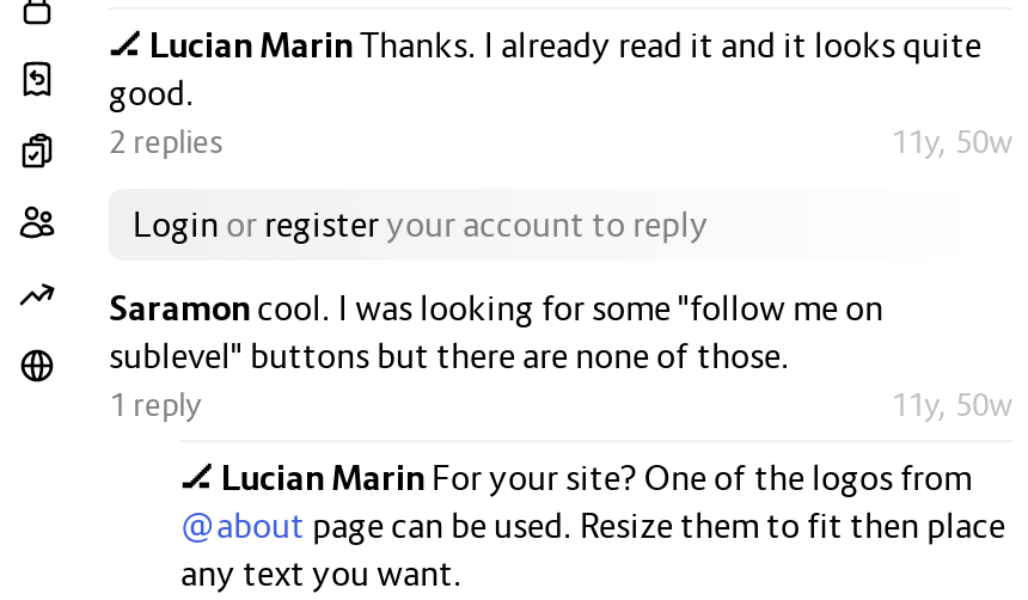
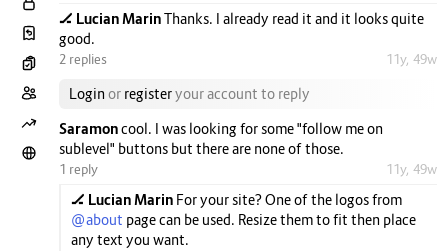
- 11y, 50w
+ 11y, 49w

- 11y, 50w
+ 11y, 49w
